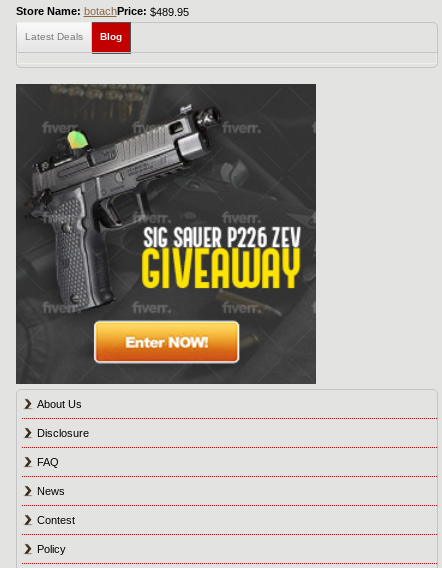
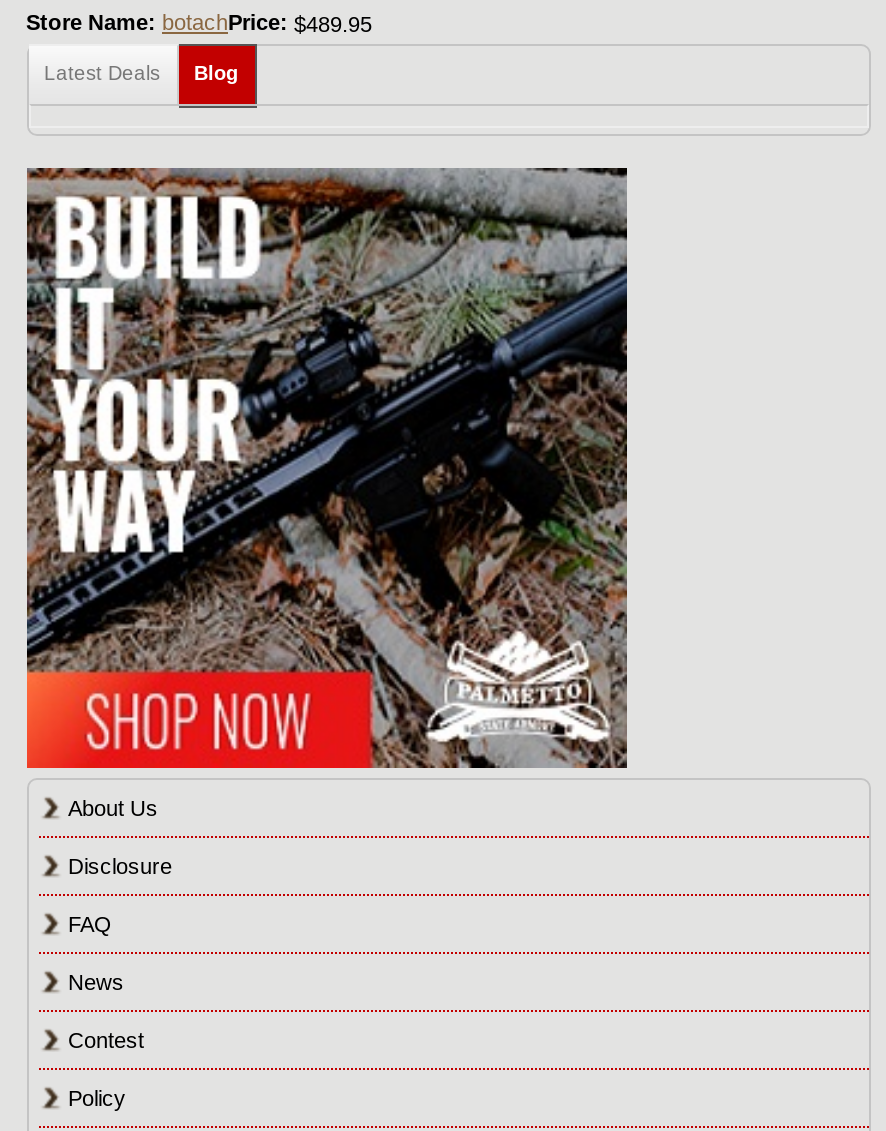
- [image]
+ [image]
